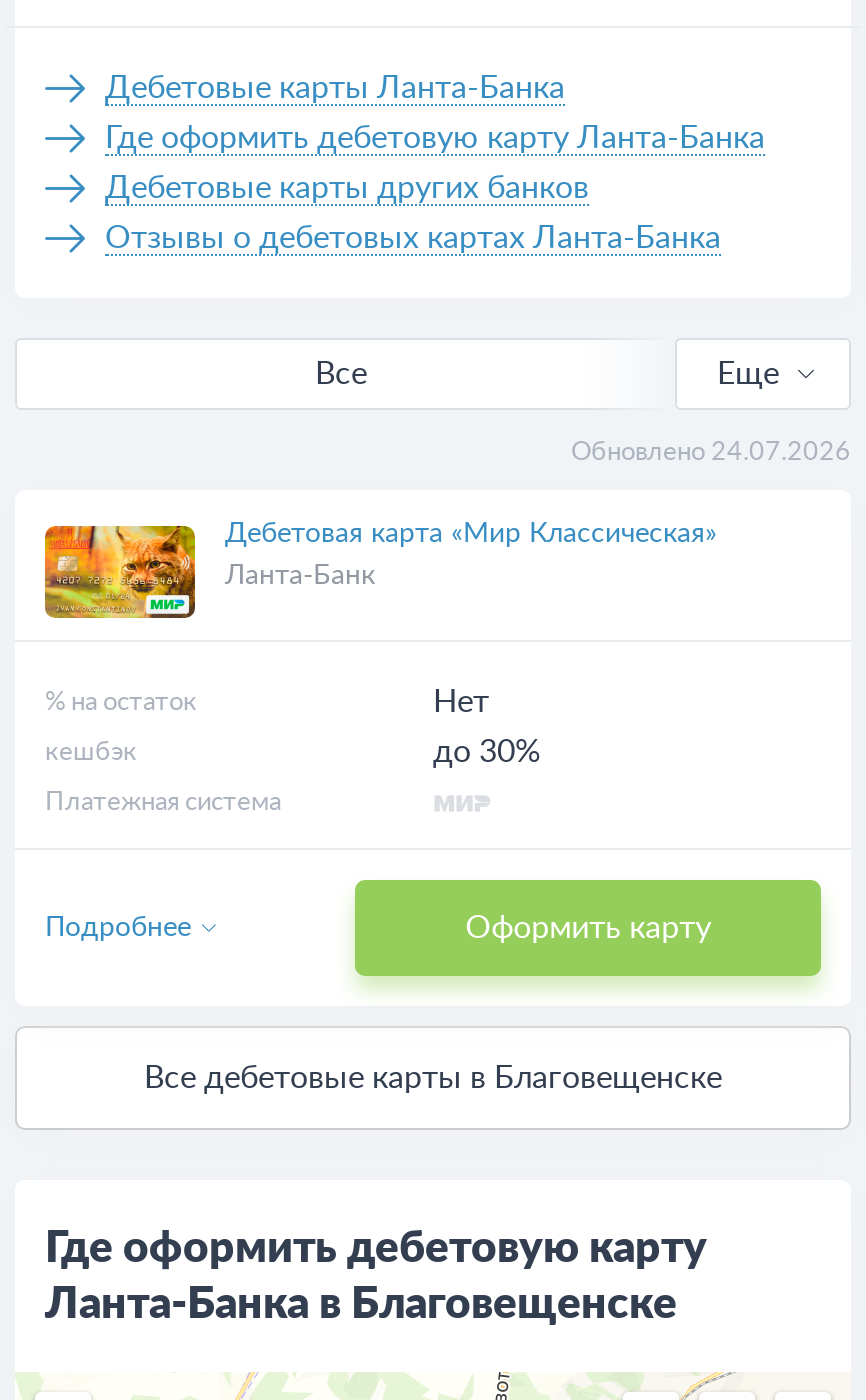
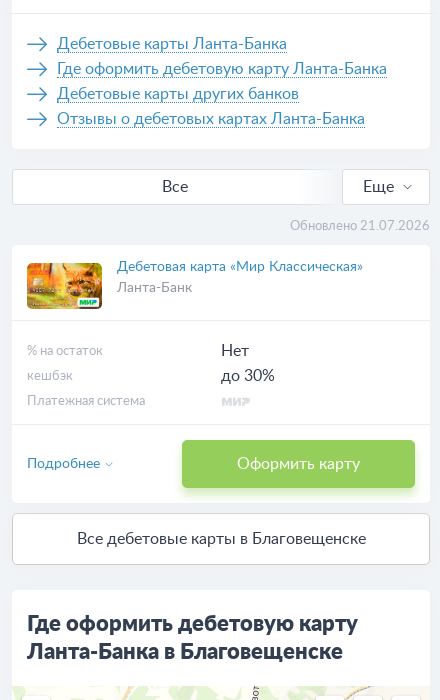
- Обновлено 24.07.2026
+ Обновлено 21.07.2026
